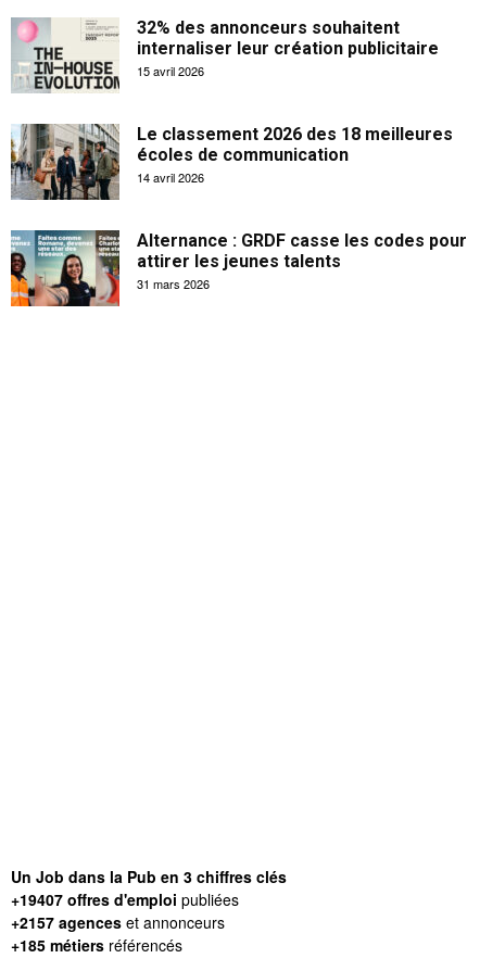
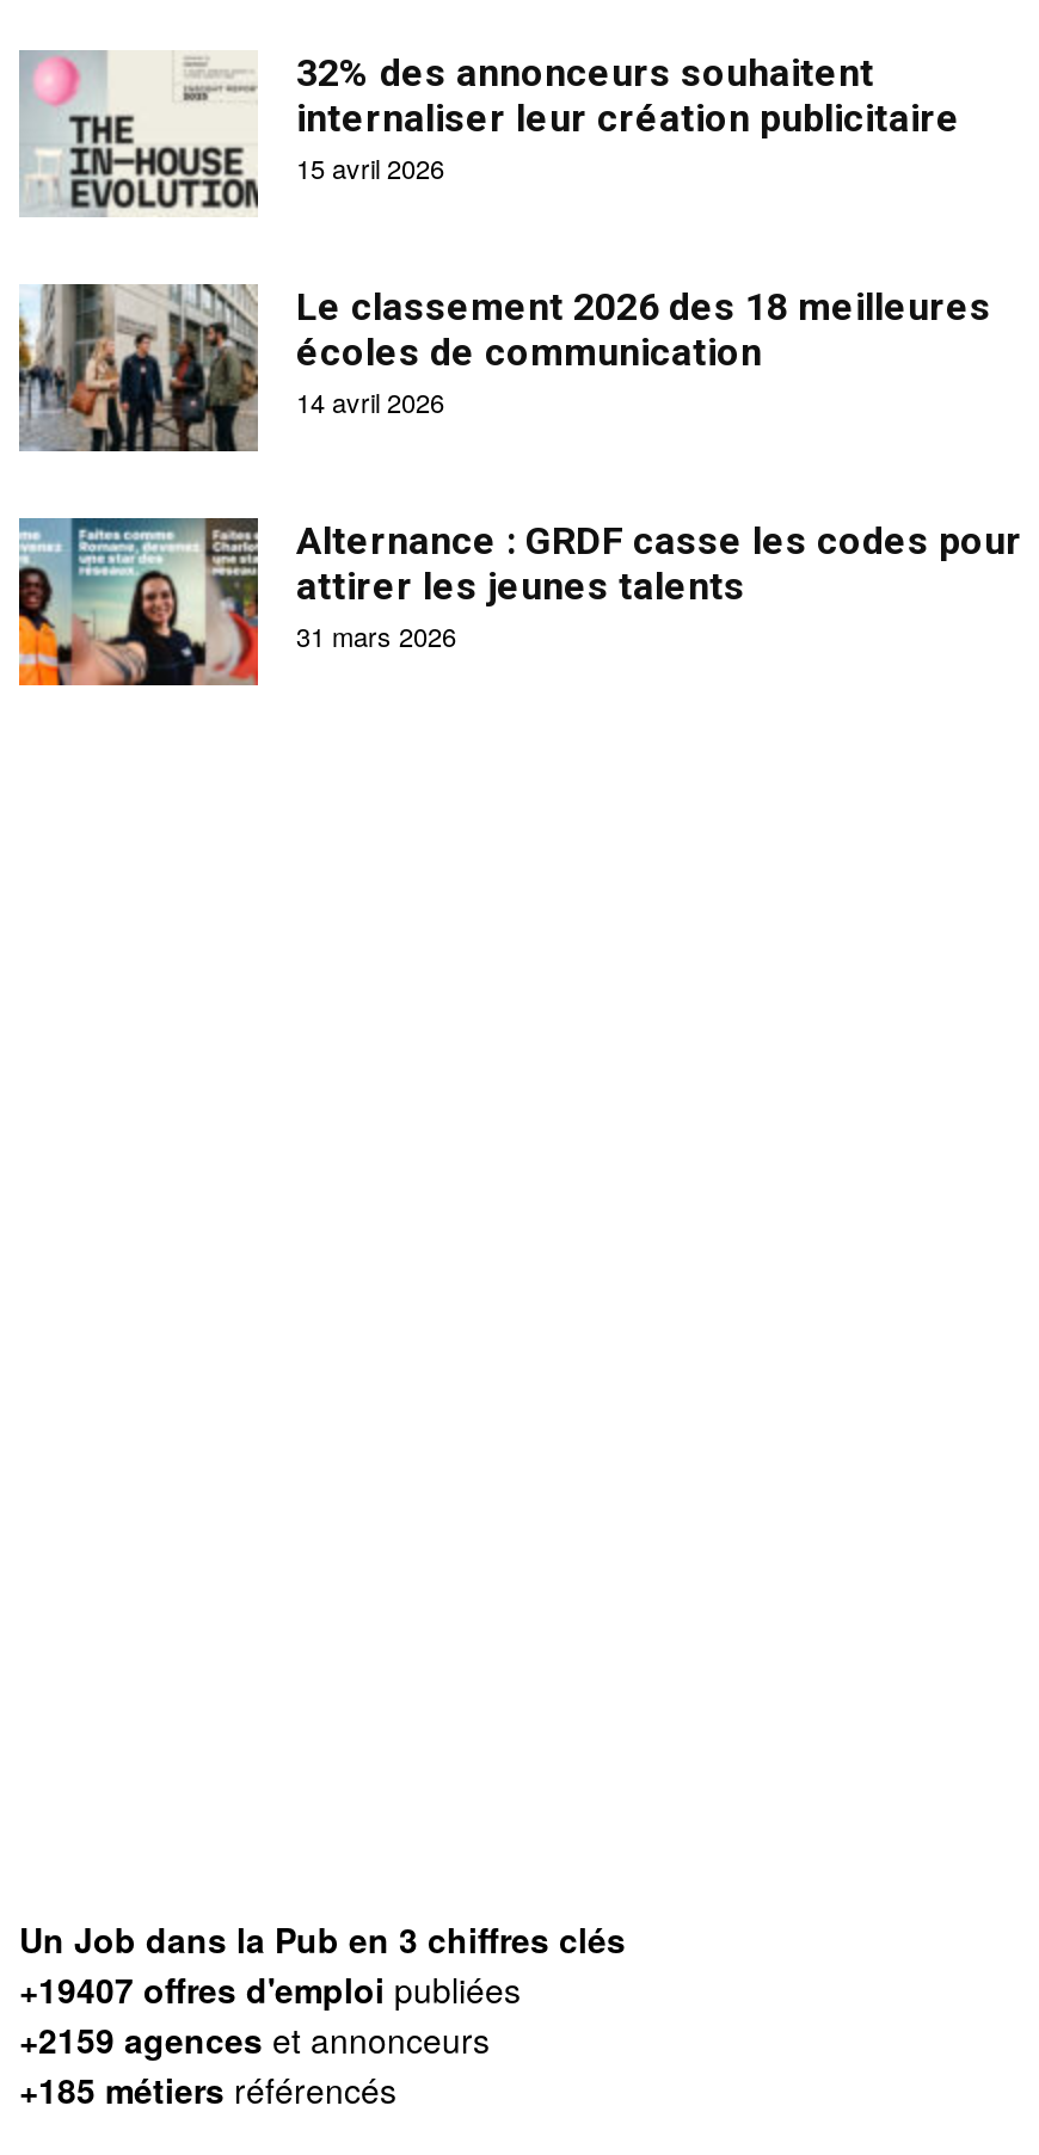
- +2157 agences et annonceurs
+ +2159 agences et annonceurs
